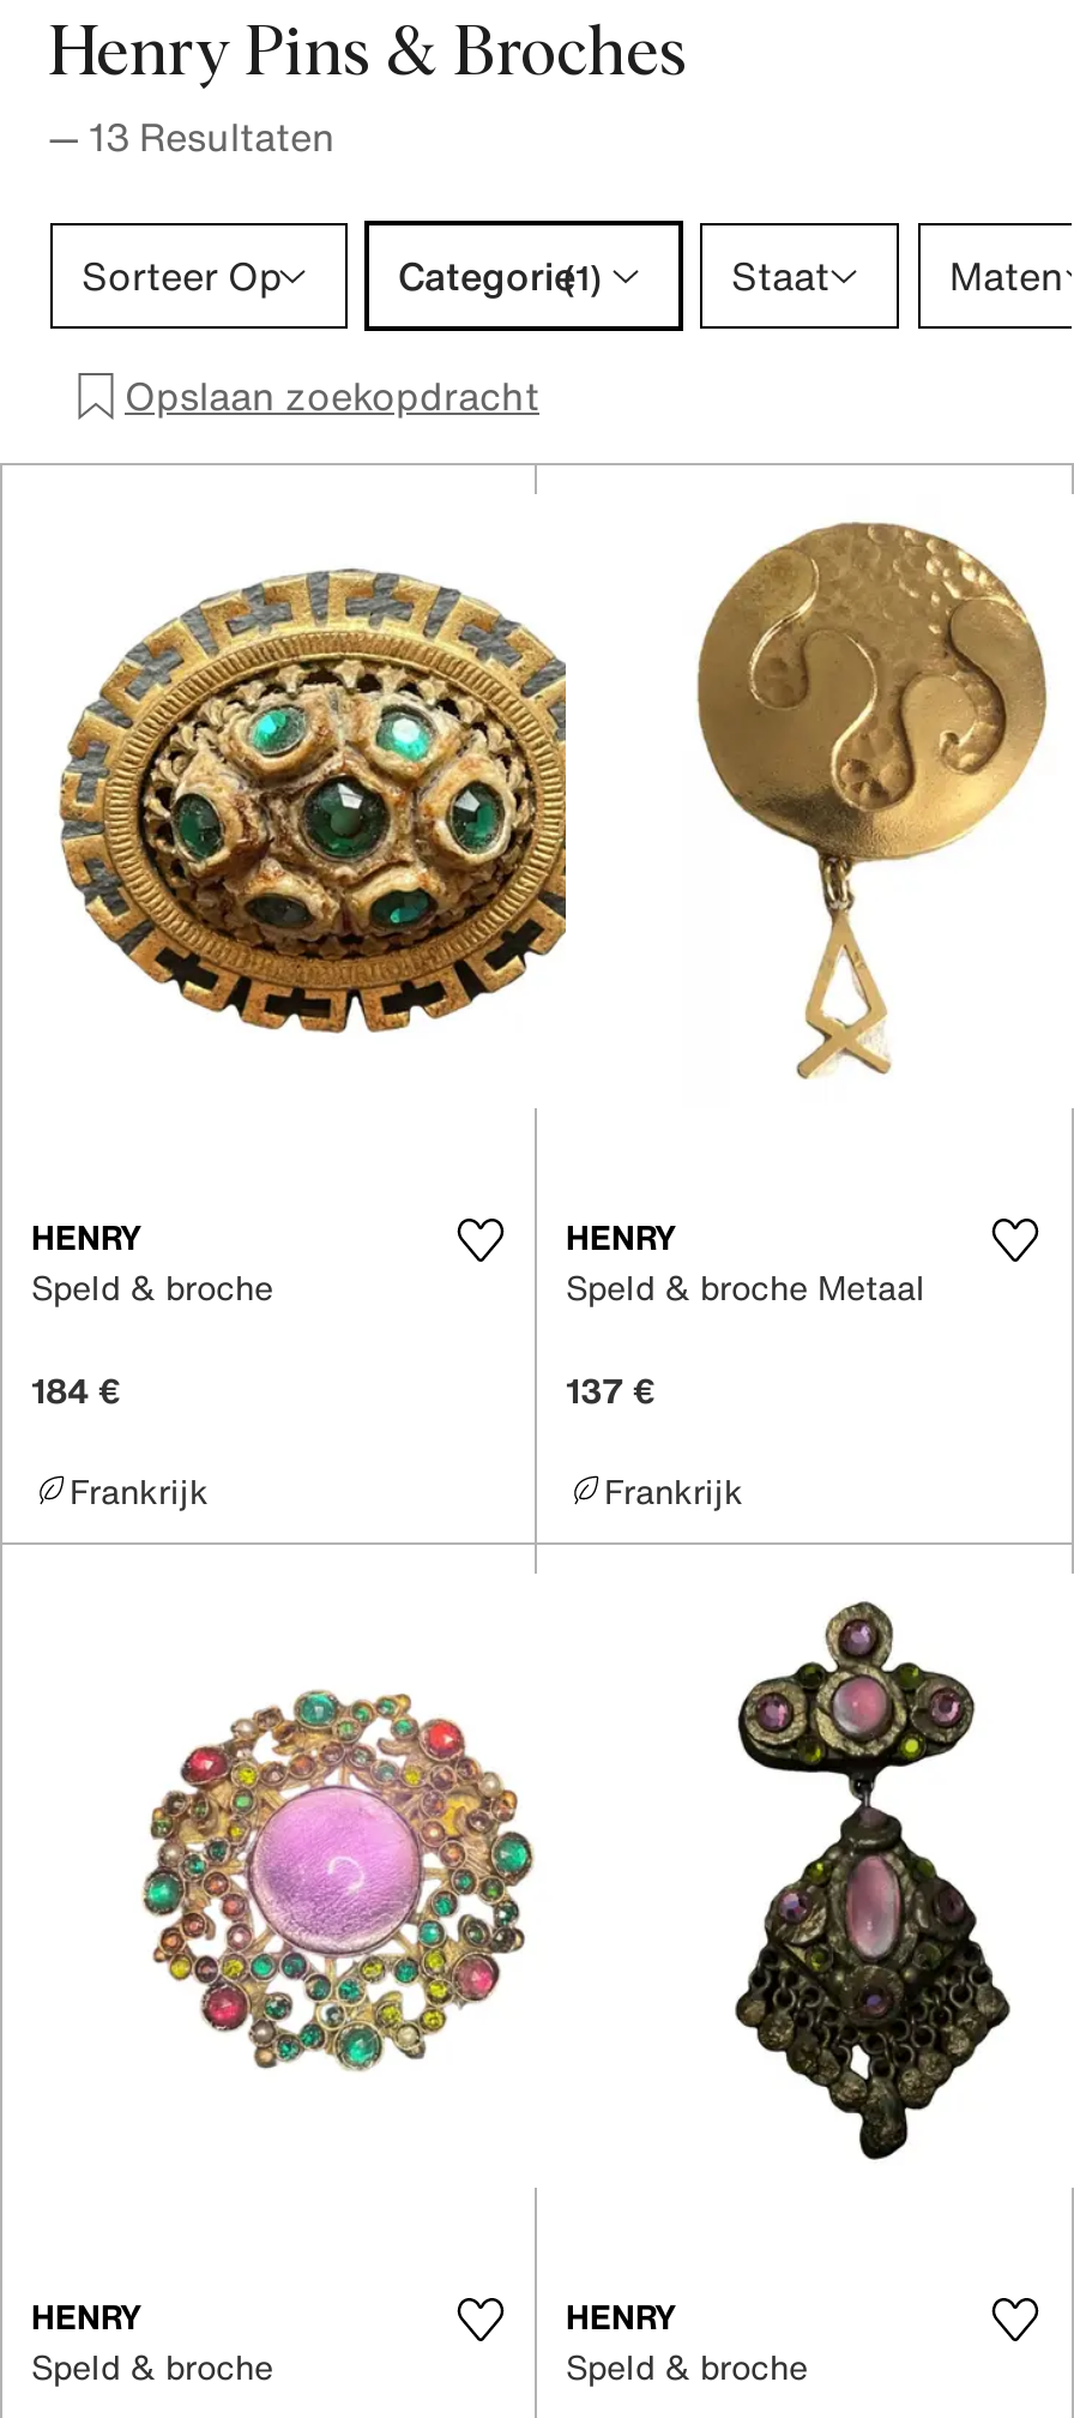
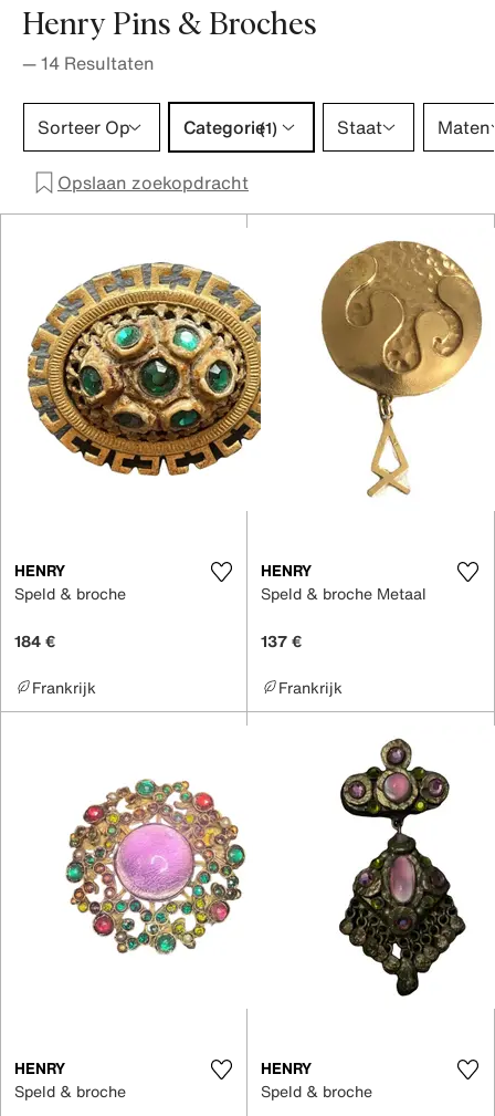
- — 13 Resultaten
+ — 14 Resultaten
